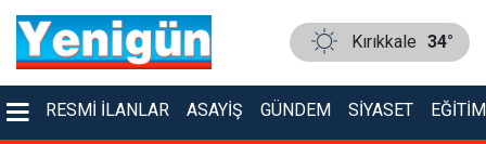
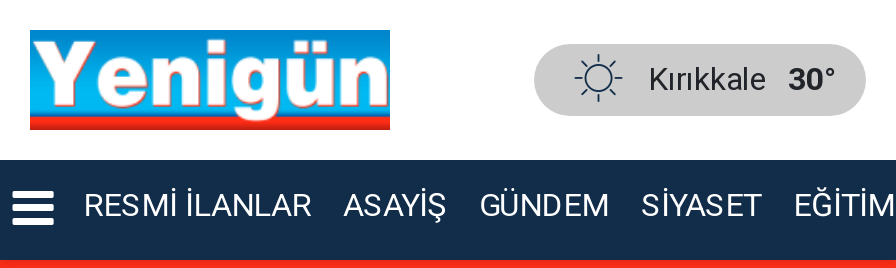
- Kırıkkale 34°
+ Kırıkkale 30°
